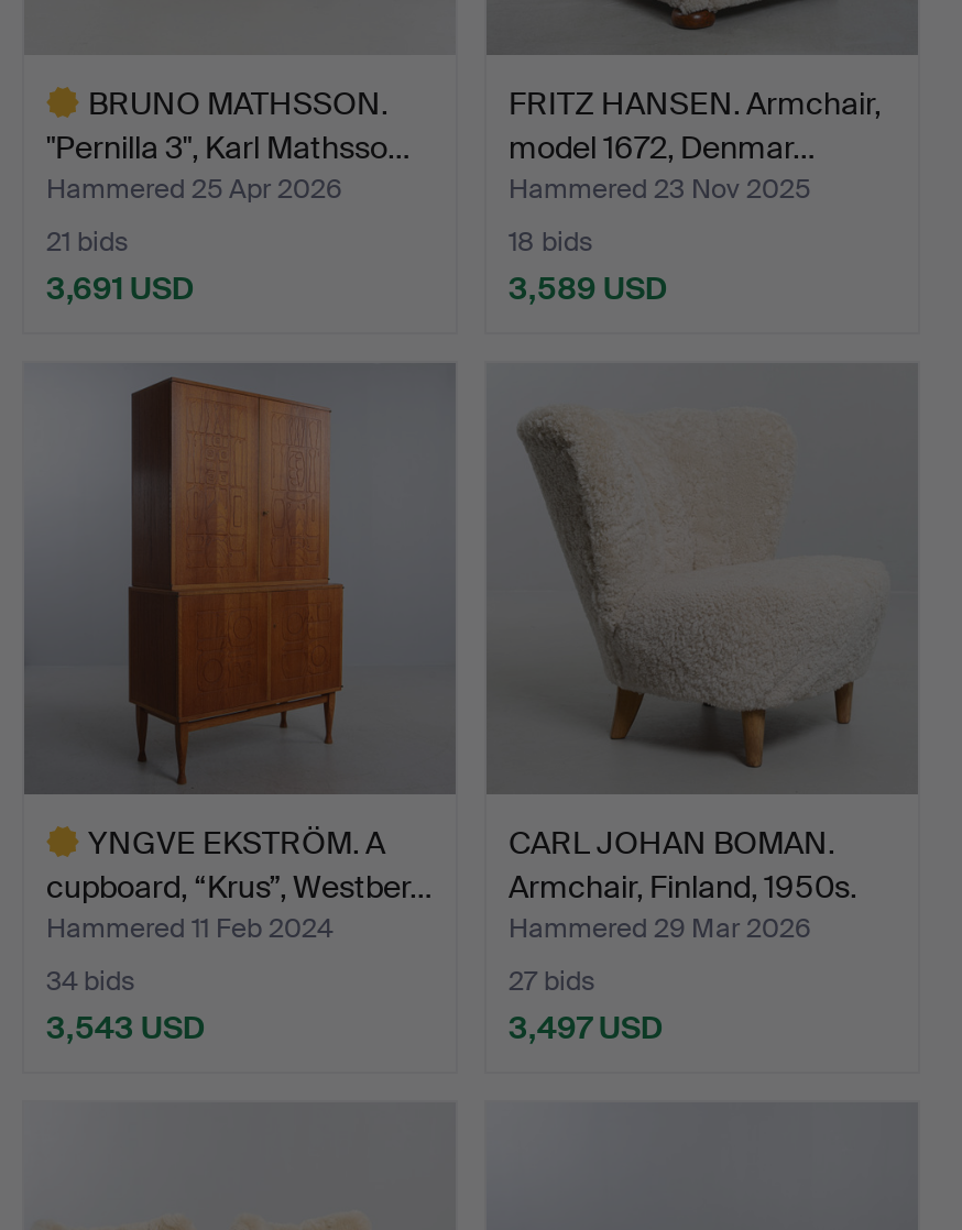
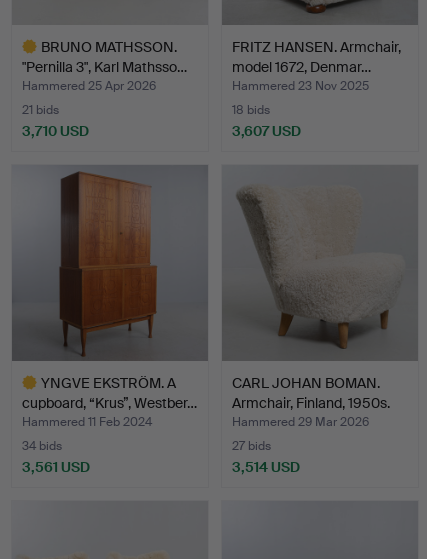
- 3,691 USD
+ 3,710 USD

- 3,589 USD
+ 3,607 USD

- 3,543 USD
+ 3,561 USD

- 3,497 USD
+ 3,514 USD
